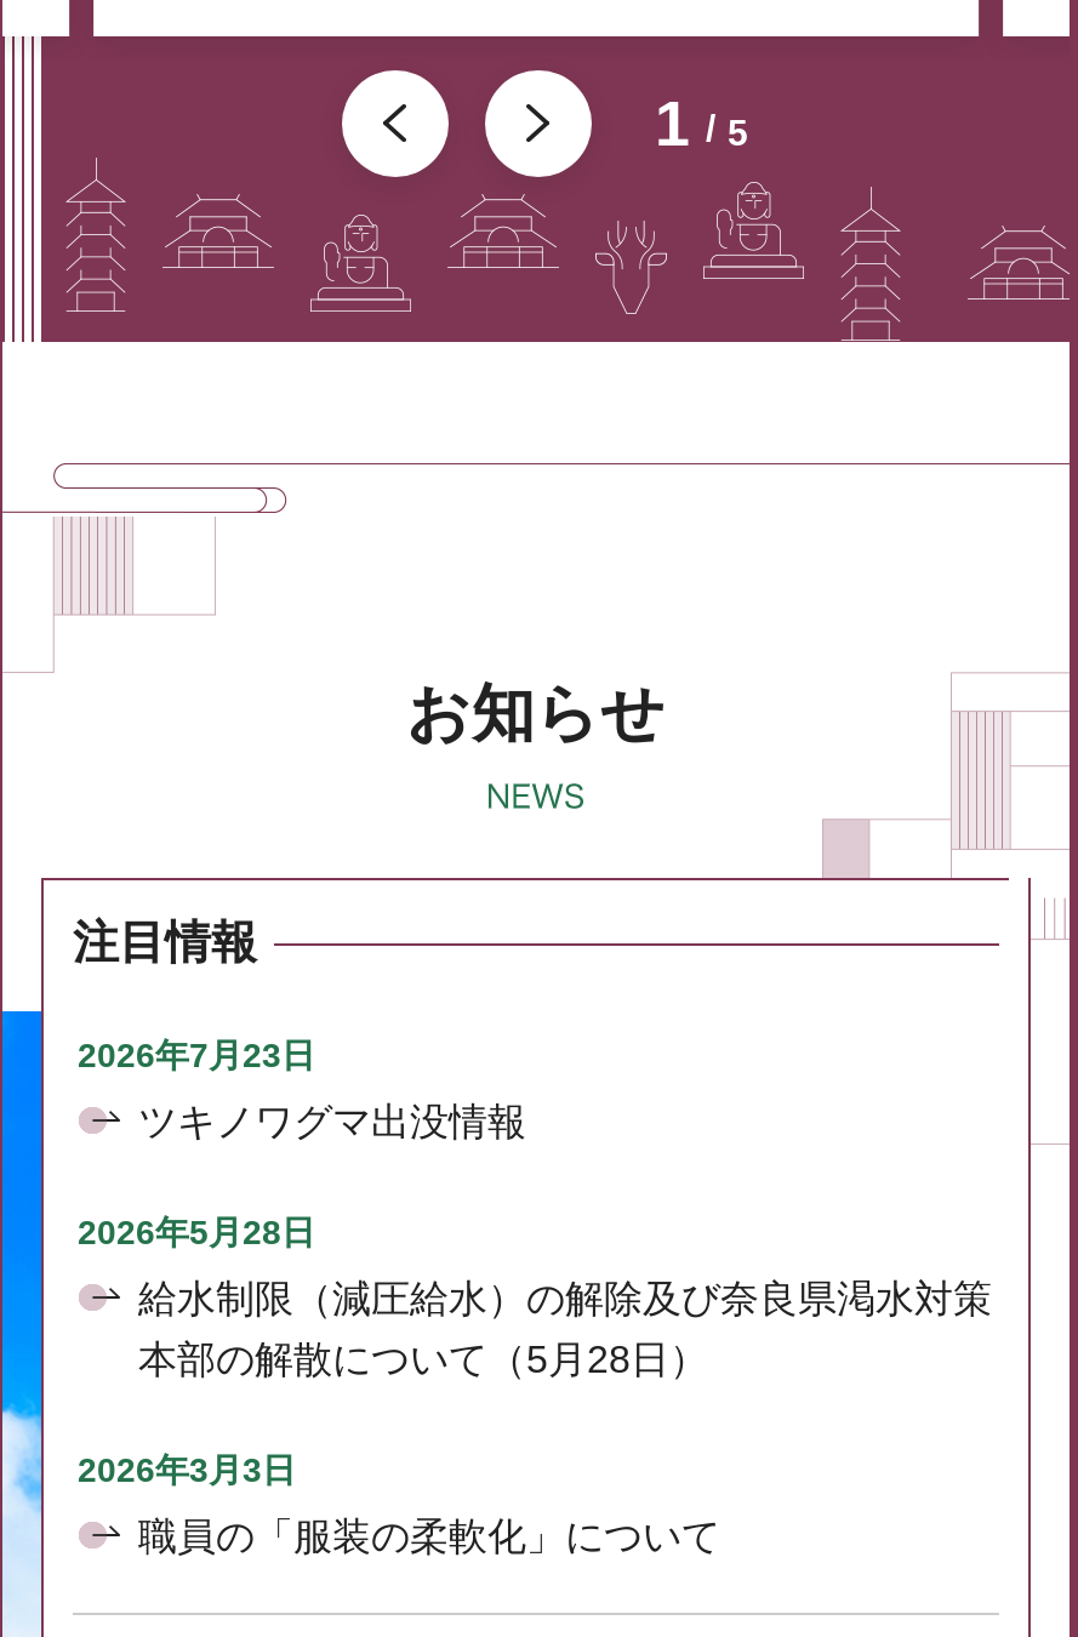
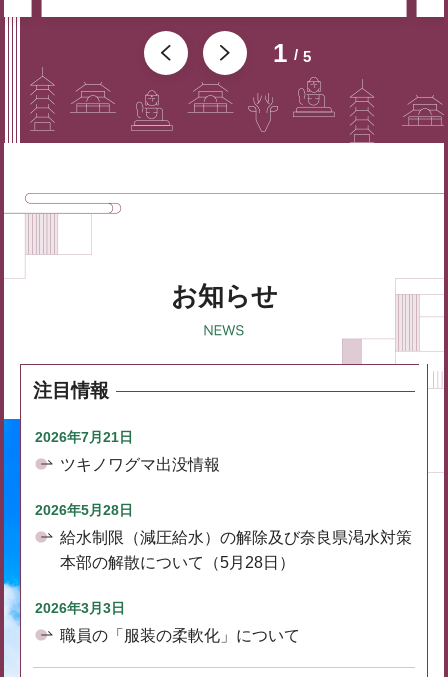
- 2026年7月23日
+ 2026年7月21日
